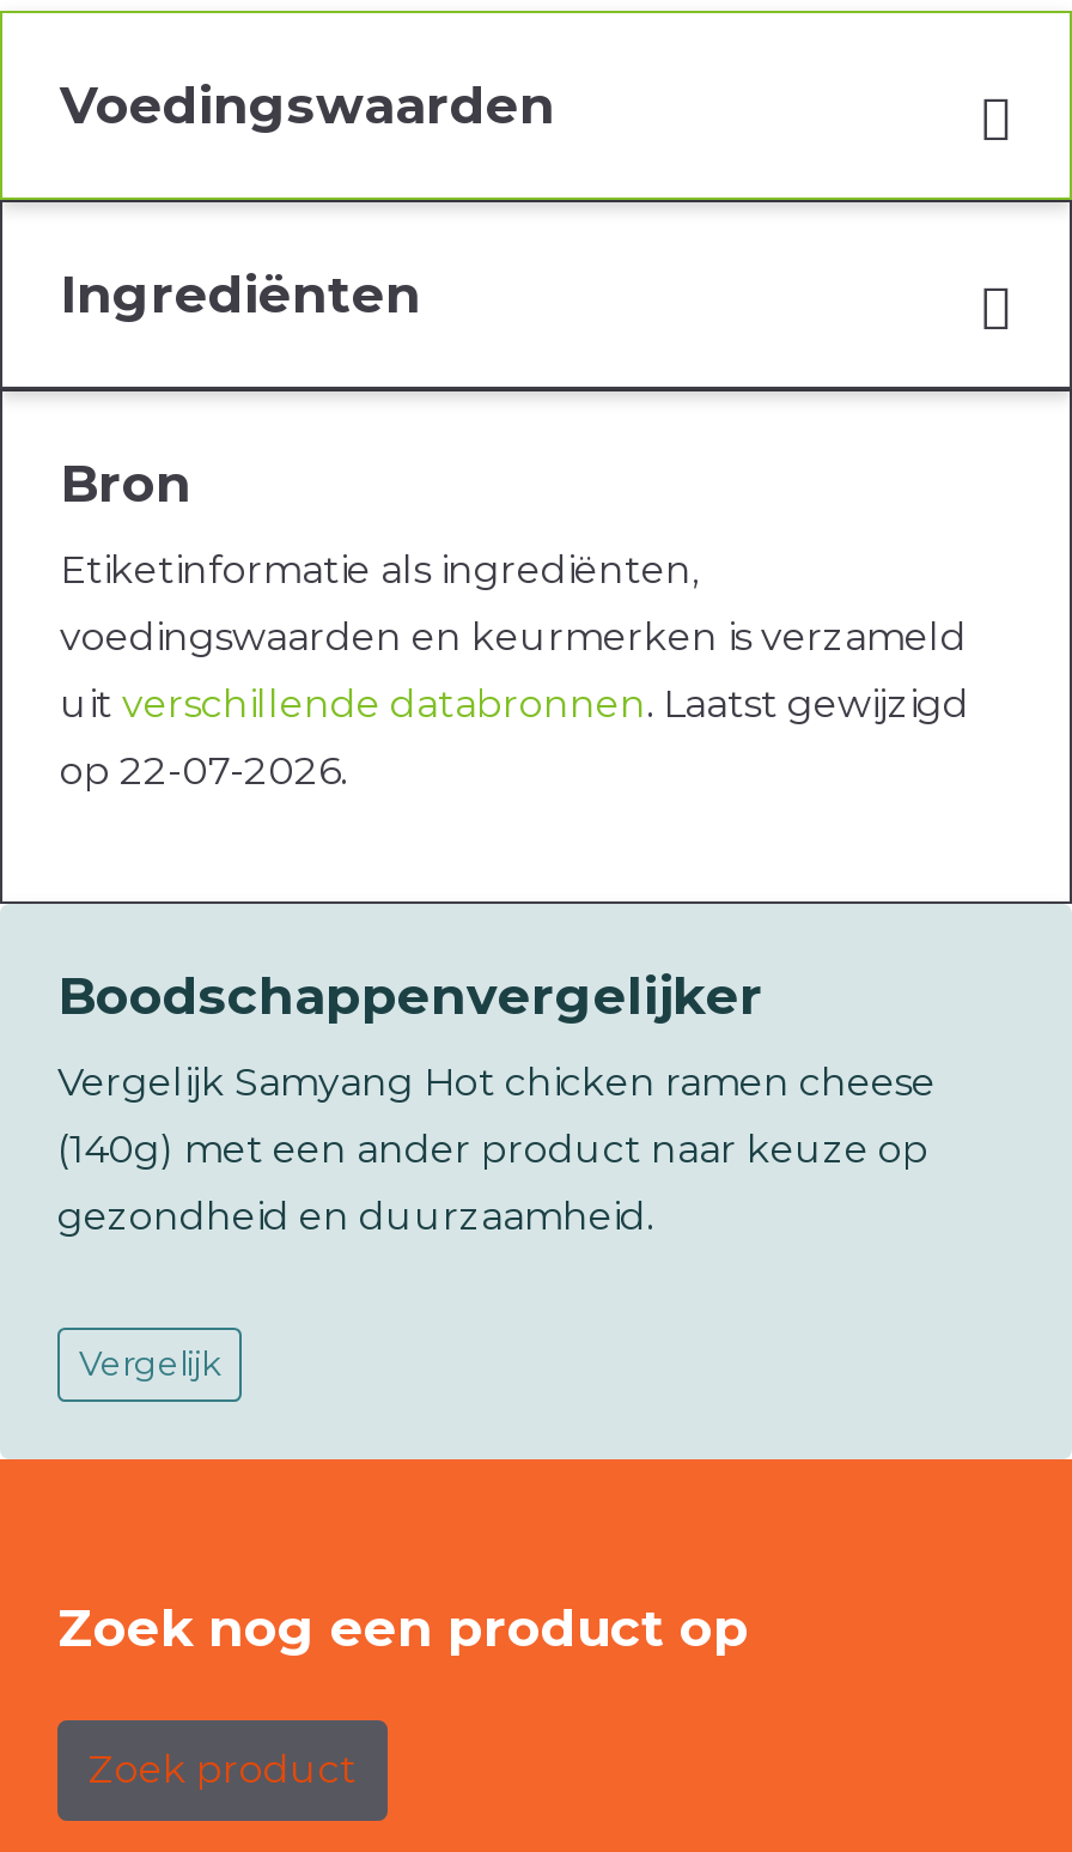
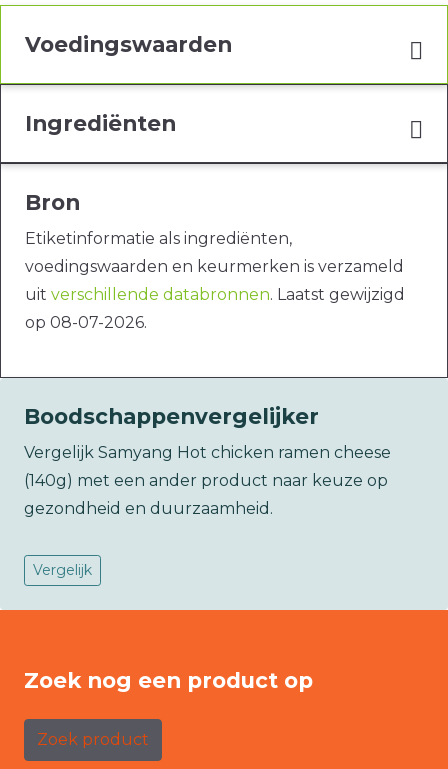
- op 22-07-2026.
+ op 08-07-2026.
